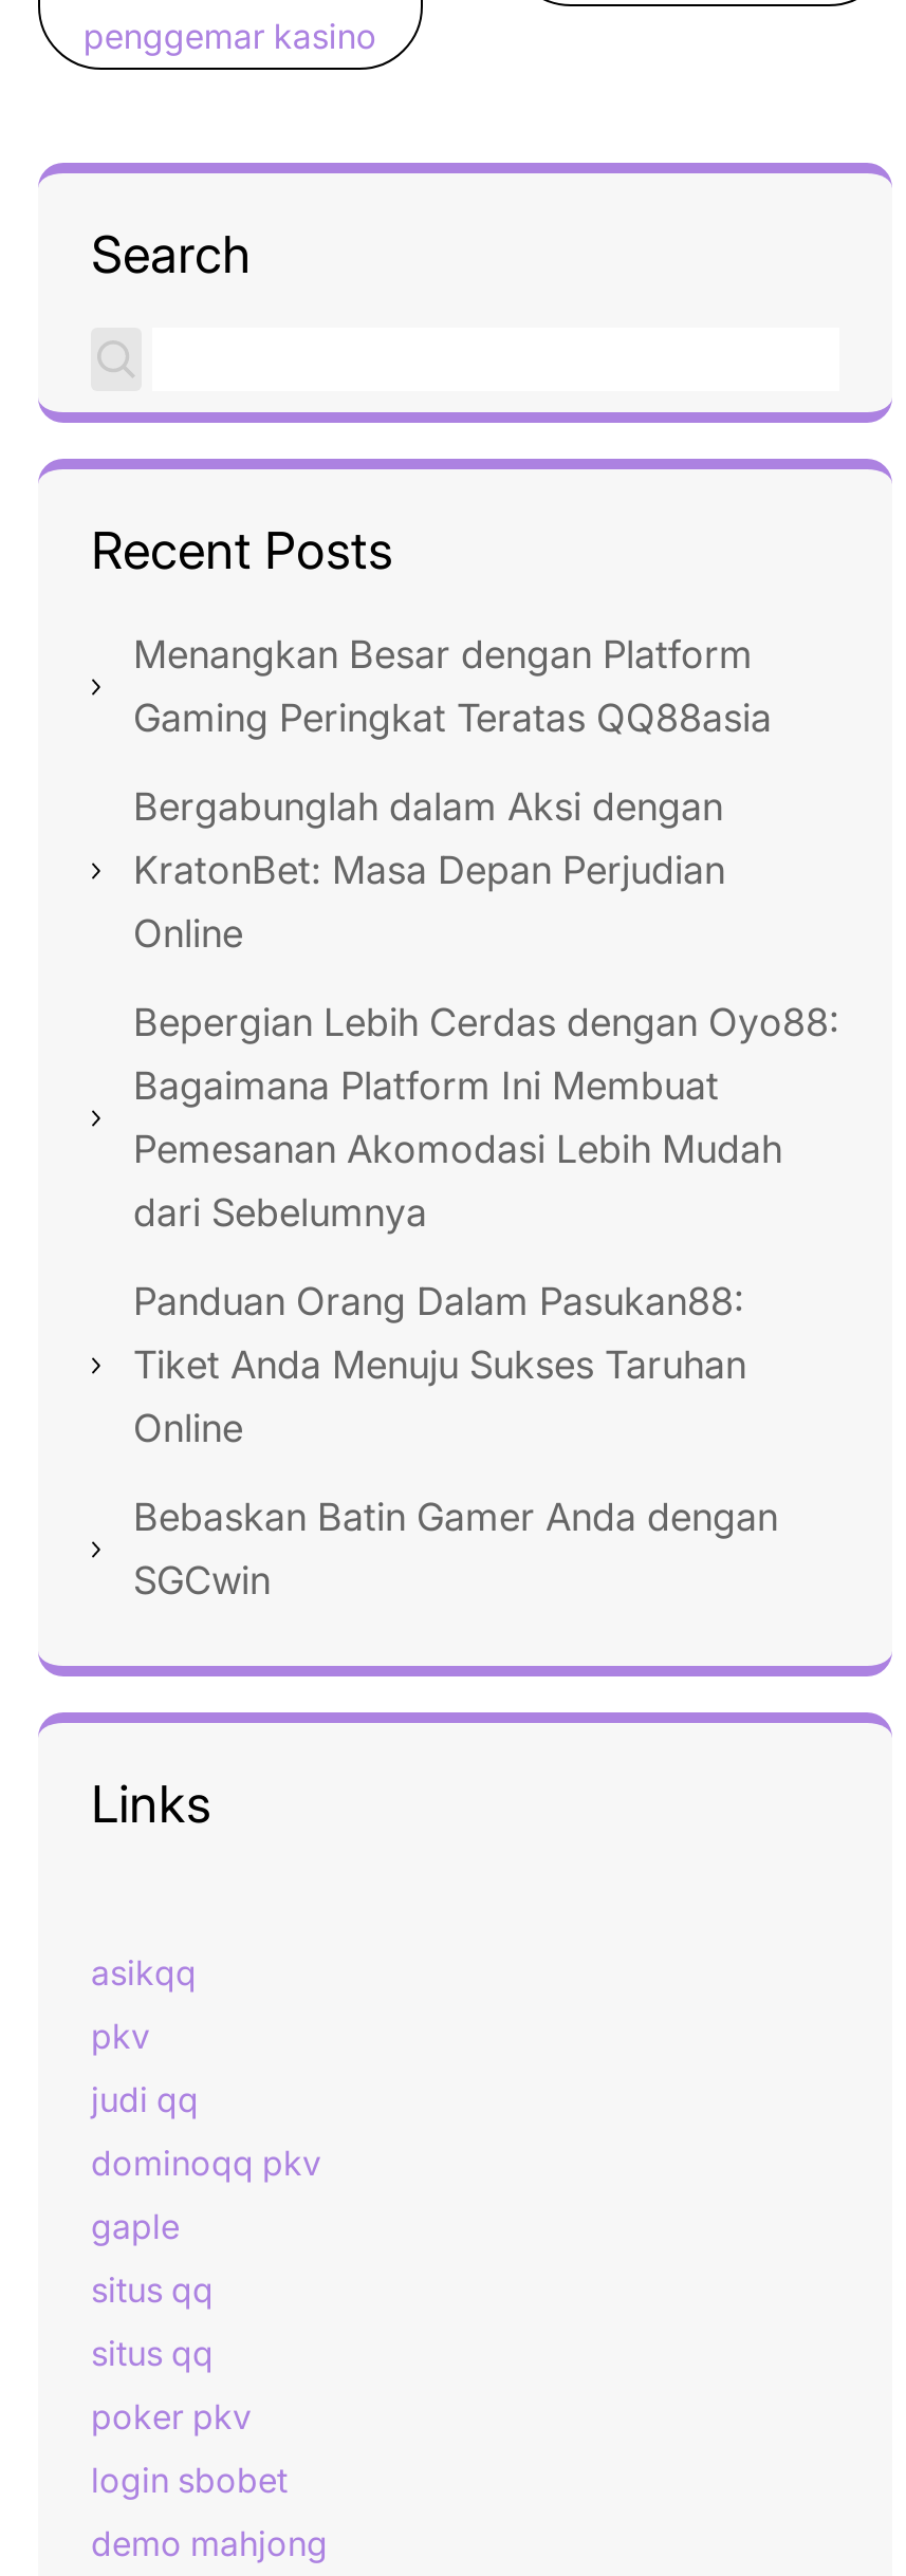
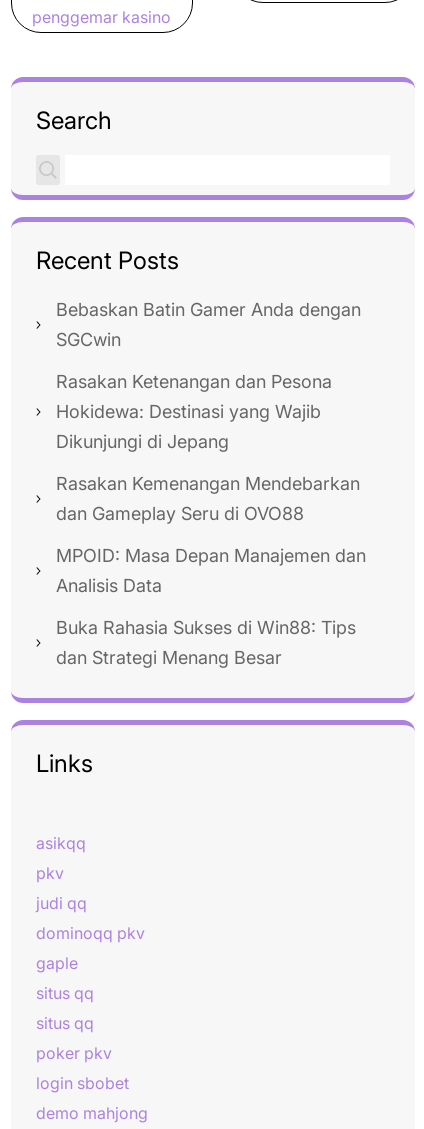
- Menangkan Besar dengan Platform
- Gaming Peringkat Teratas QQ88asia
- Bergabunglah dalam Aksi dengan
- KratonBet: Masa Depan Perjudian
- Online
- Bepergian Lebih Cerdas dengan Oyo88:
- Bagaimana Platform Ini Membuat
- Pemesanan Akomodasi Lebih Mudah
- dari Sebelumnya
- Panduan Orang Dalam Pasukan88:
- Tiket Anda Menuju Sukses Taruhan
- Online

moved up: Bebaskan Batin Gamer Anda dengan | SGCwin

+ Rasakan Ketenangan dan Pesona
+ Hokidewa: Destinasi yang Wajib
+ Dikunjungi di Jepang
+ Rasakan Kemenangan Mendebarkan
+ dan Gameplay Seru di OVO88
+ MPOID: Masa Depan Manajemen dan
+ Analisis Data
+ Buka Rahasia Sukses di Win88: Tips
+ dan Strategi Menang Besar
